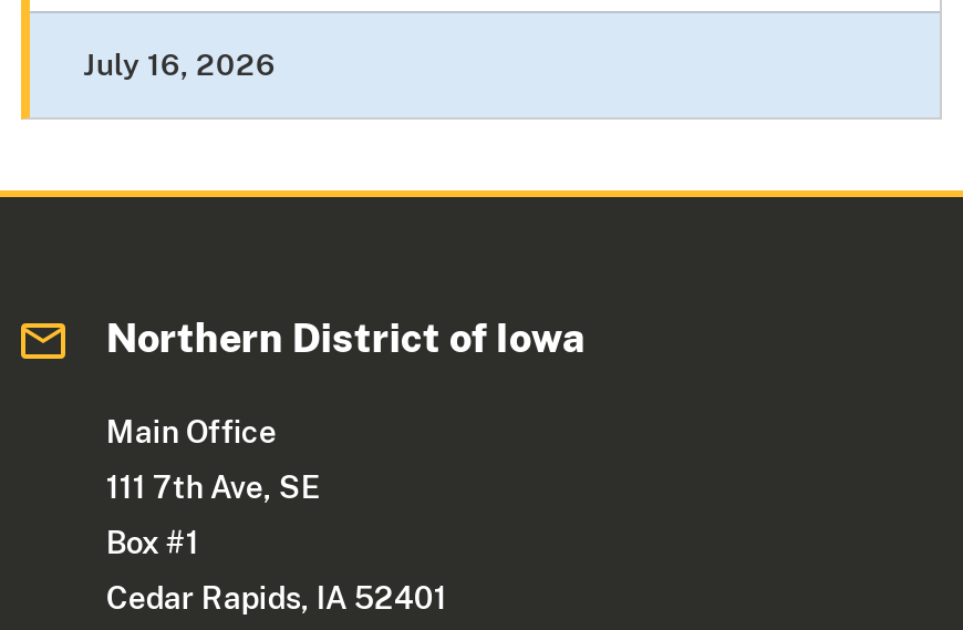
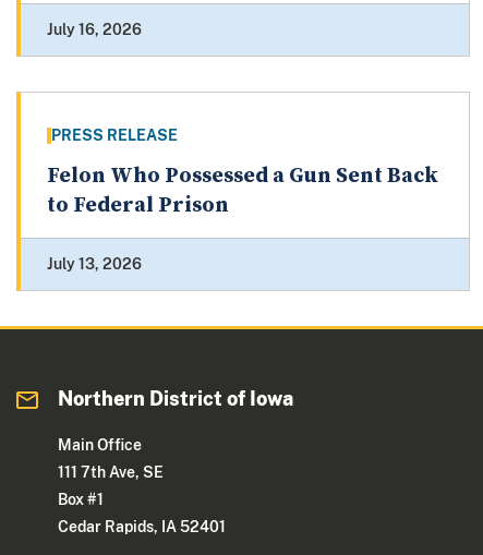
+ PRESS RELEASE
+ Felon Who Possessed a Gun Sent Back
+ to Federal Prison
+ July 13, 2026
